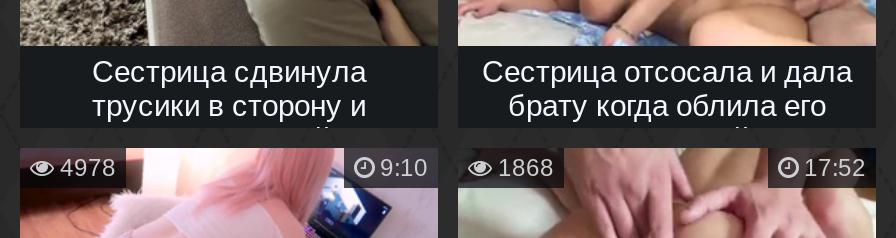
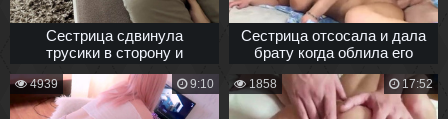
- 4978
+ 4939

- 1868
+ 1858
